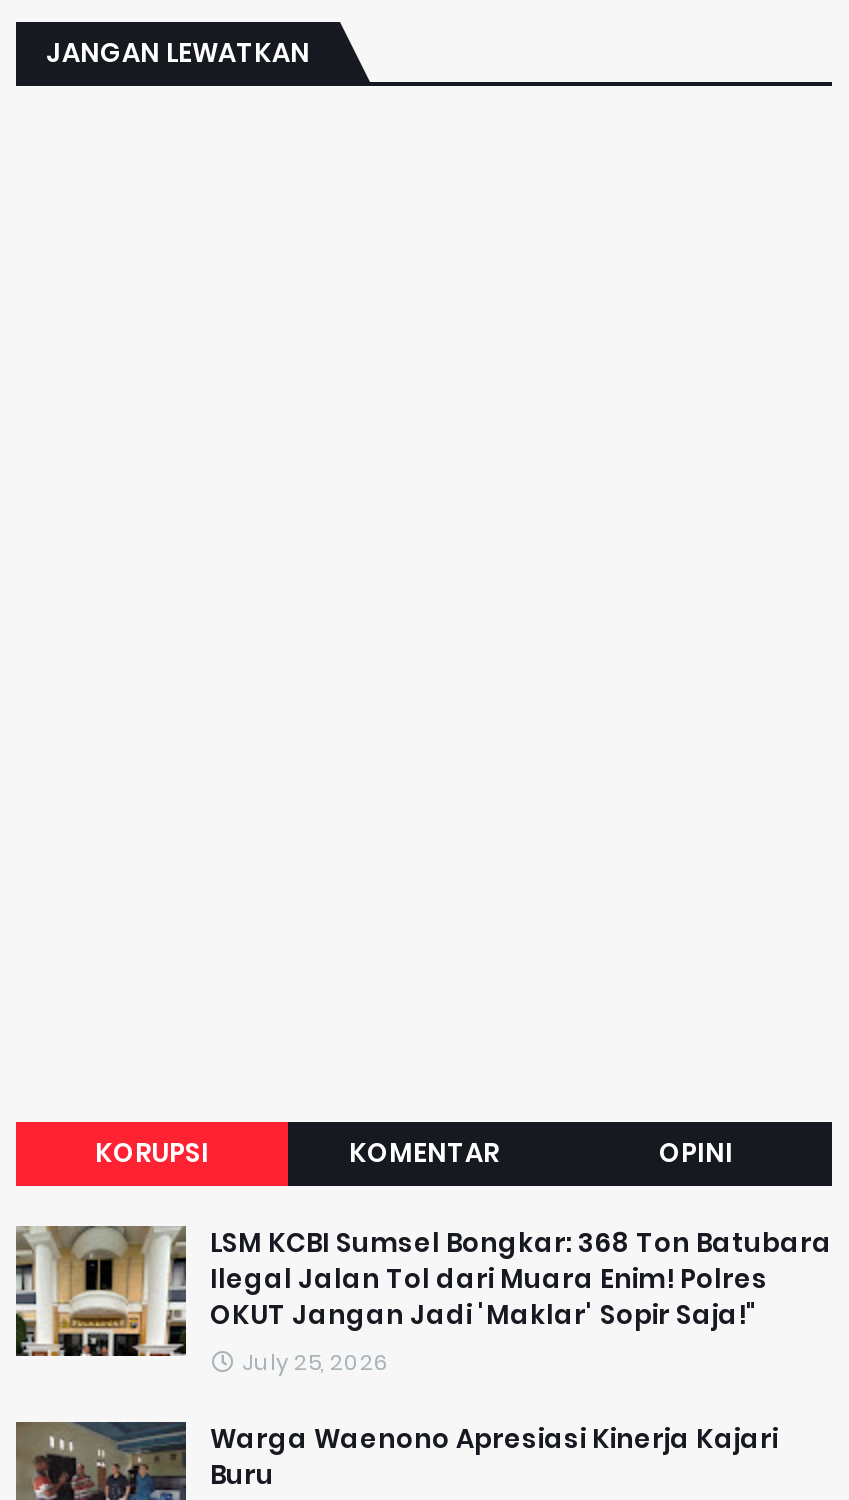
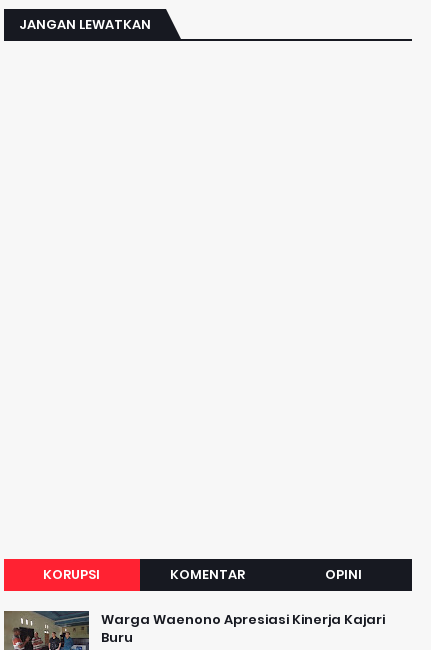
- [image]
- LSM KCBI Sumsel Bongkar: 368 Ton Batubara
- Ilegal Jalan Tol dari Muara Enim! Polres
- OKUT Jangan Jadi 'Maklar' Sopir Saja!"
- July 25, 2026
